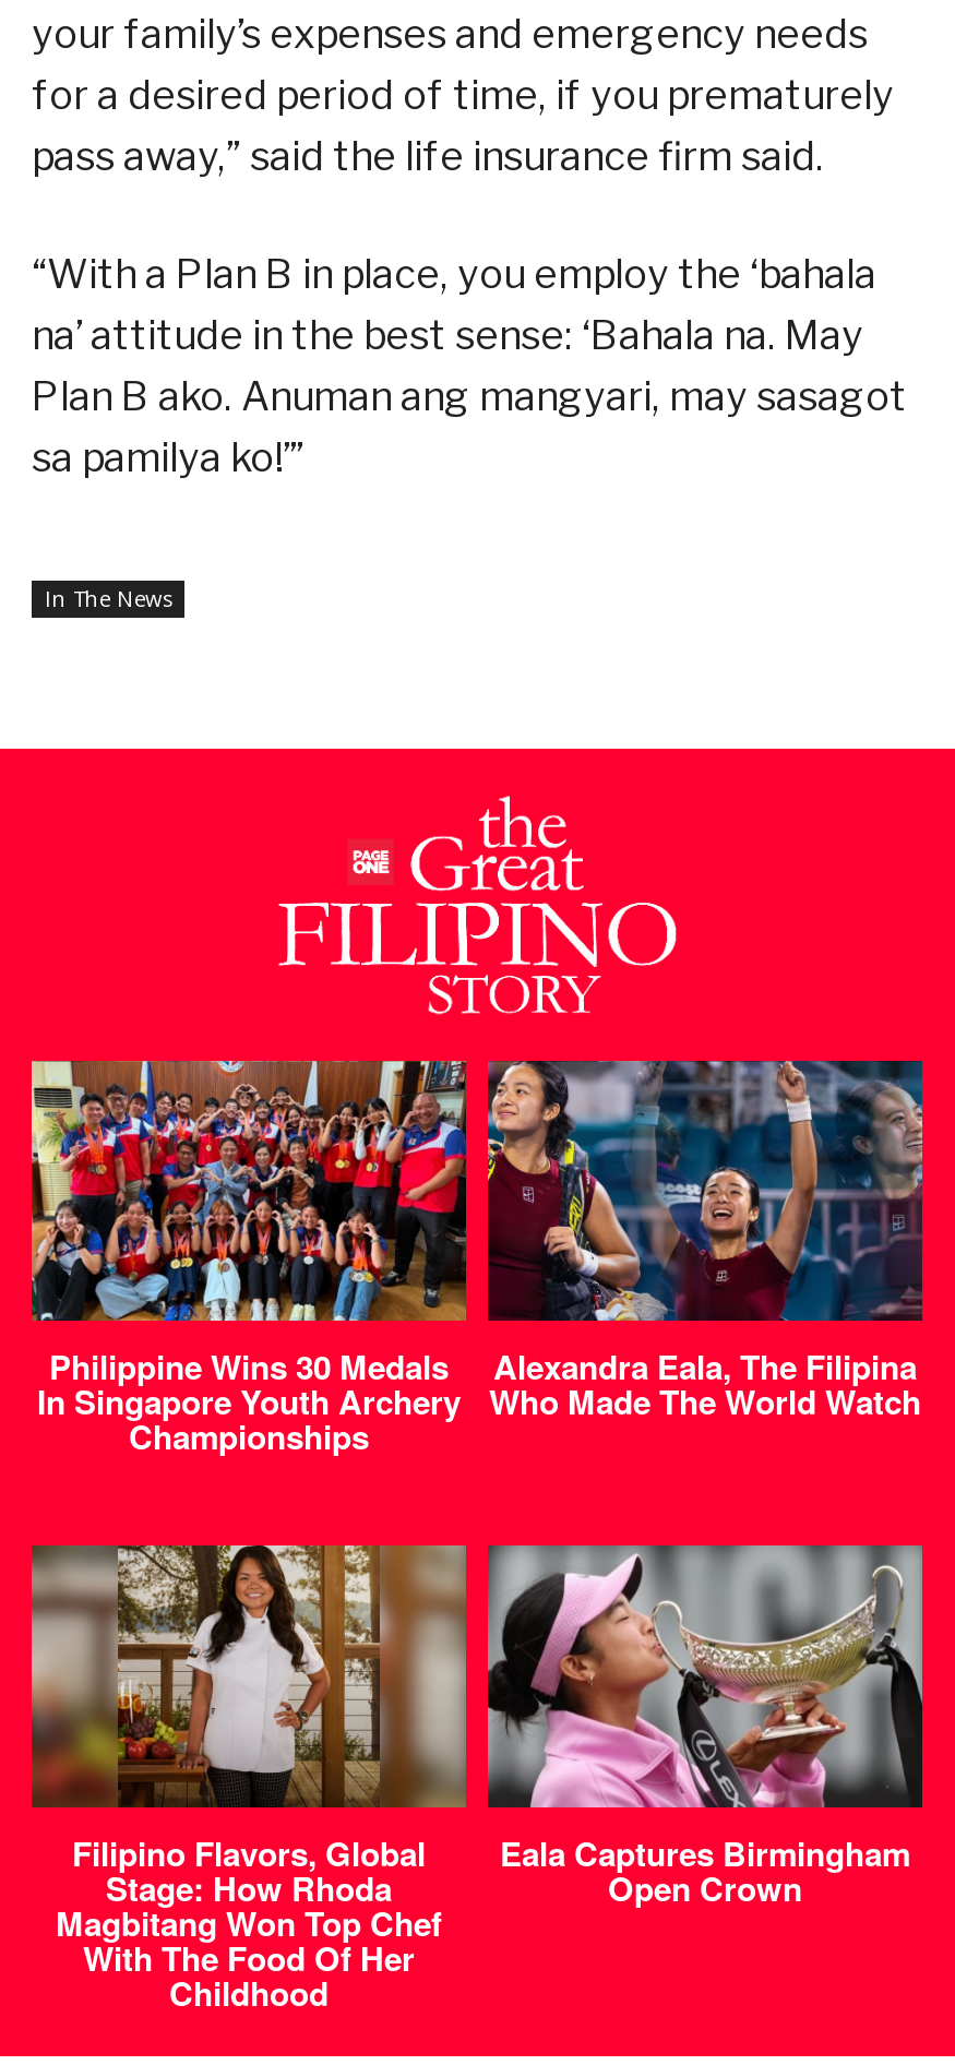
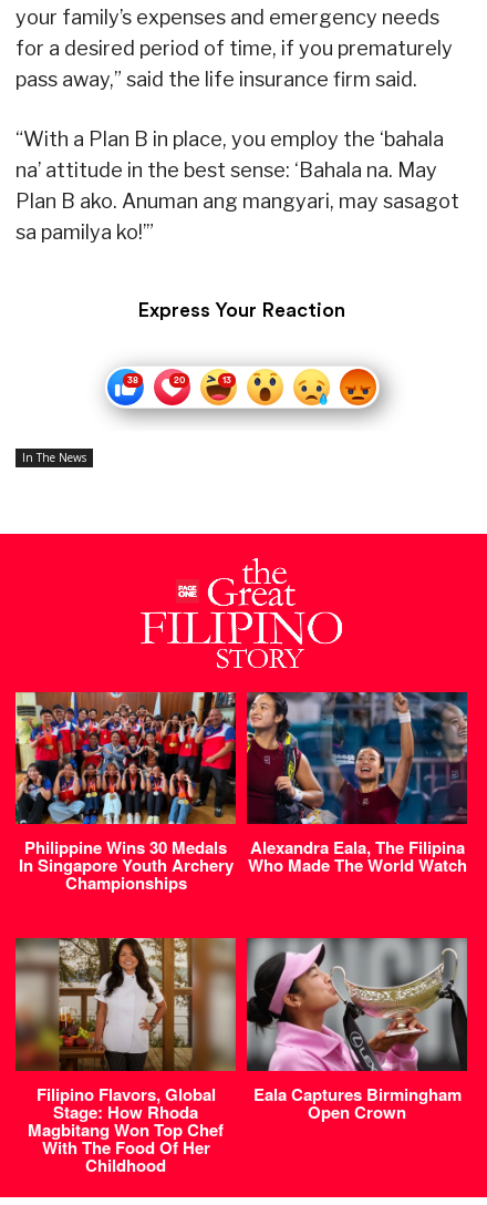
+ [image]

+ Express Your Reaction
